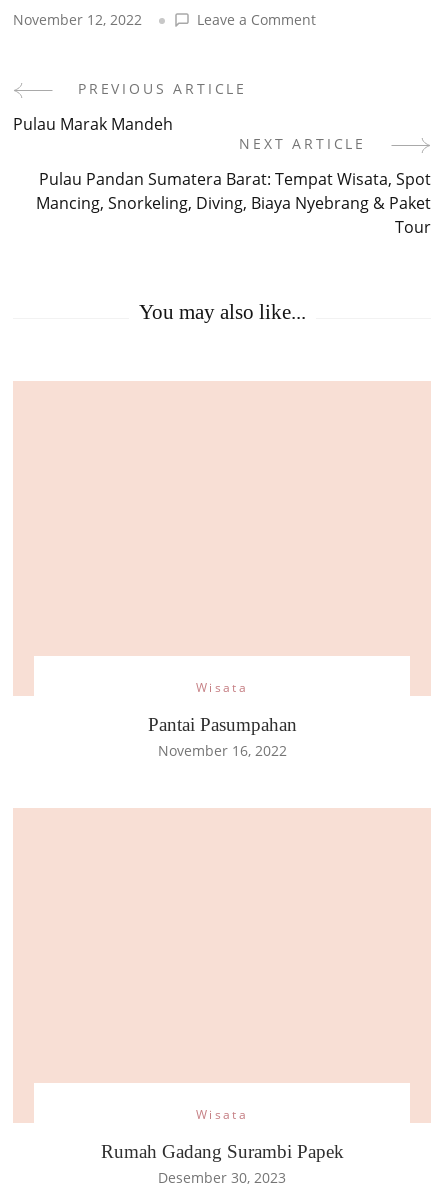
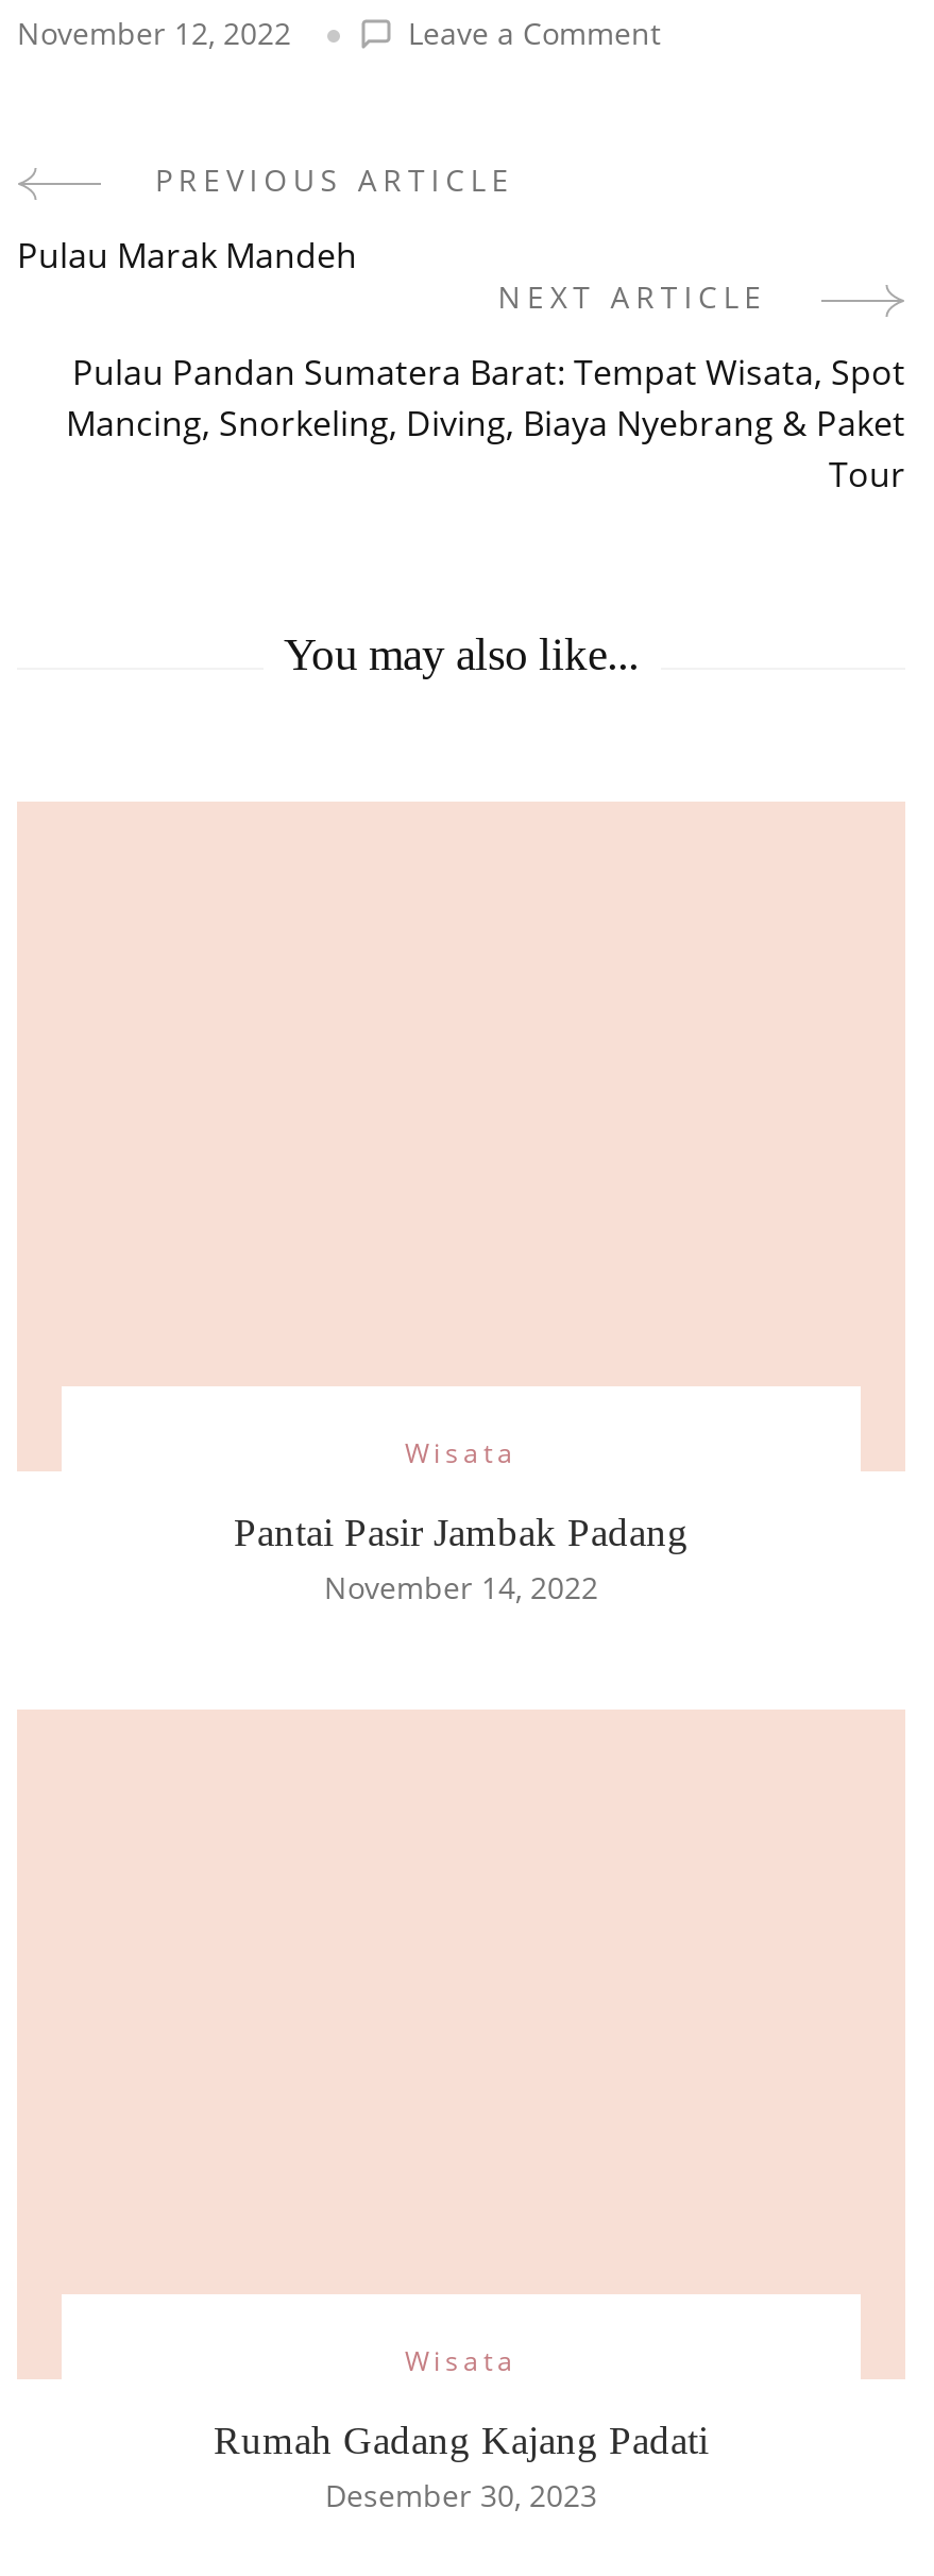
- Pantai Pasumpahan
- November 16, 2022
+ Pantai Pasir Jambak Padang
+ November 14, 2022

- Rumah Gadang Surambi Papek
+ Rumah Gadang Kajang Padati
